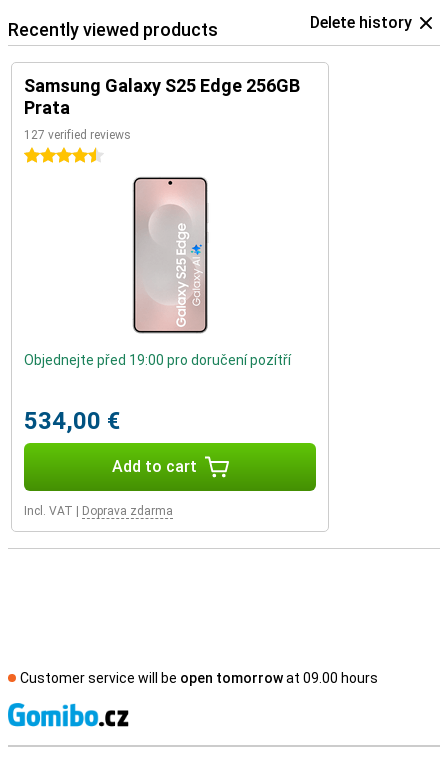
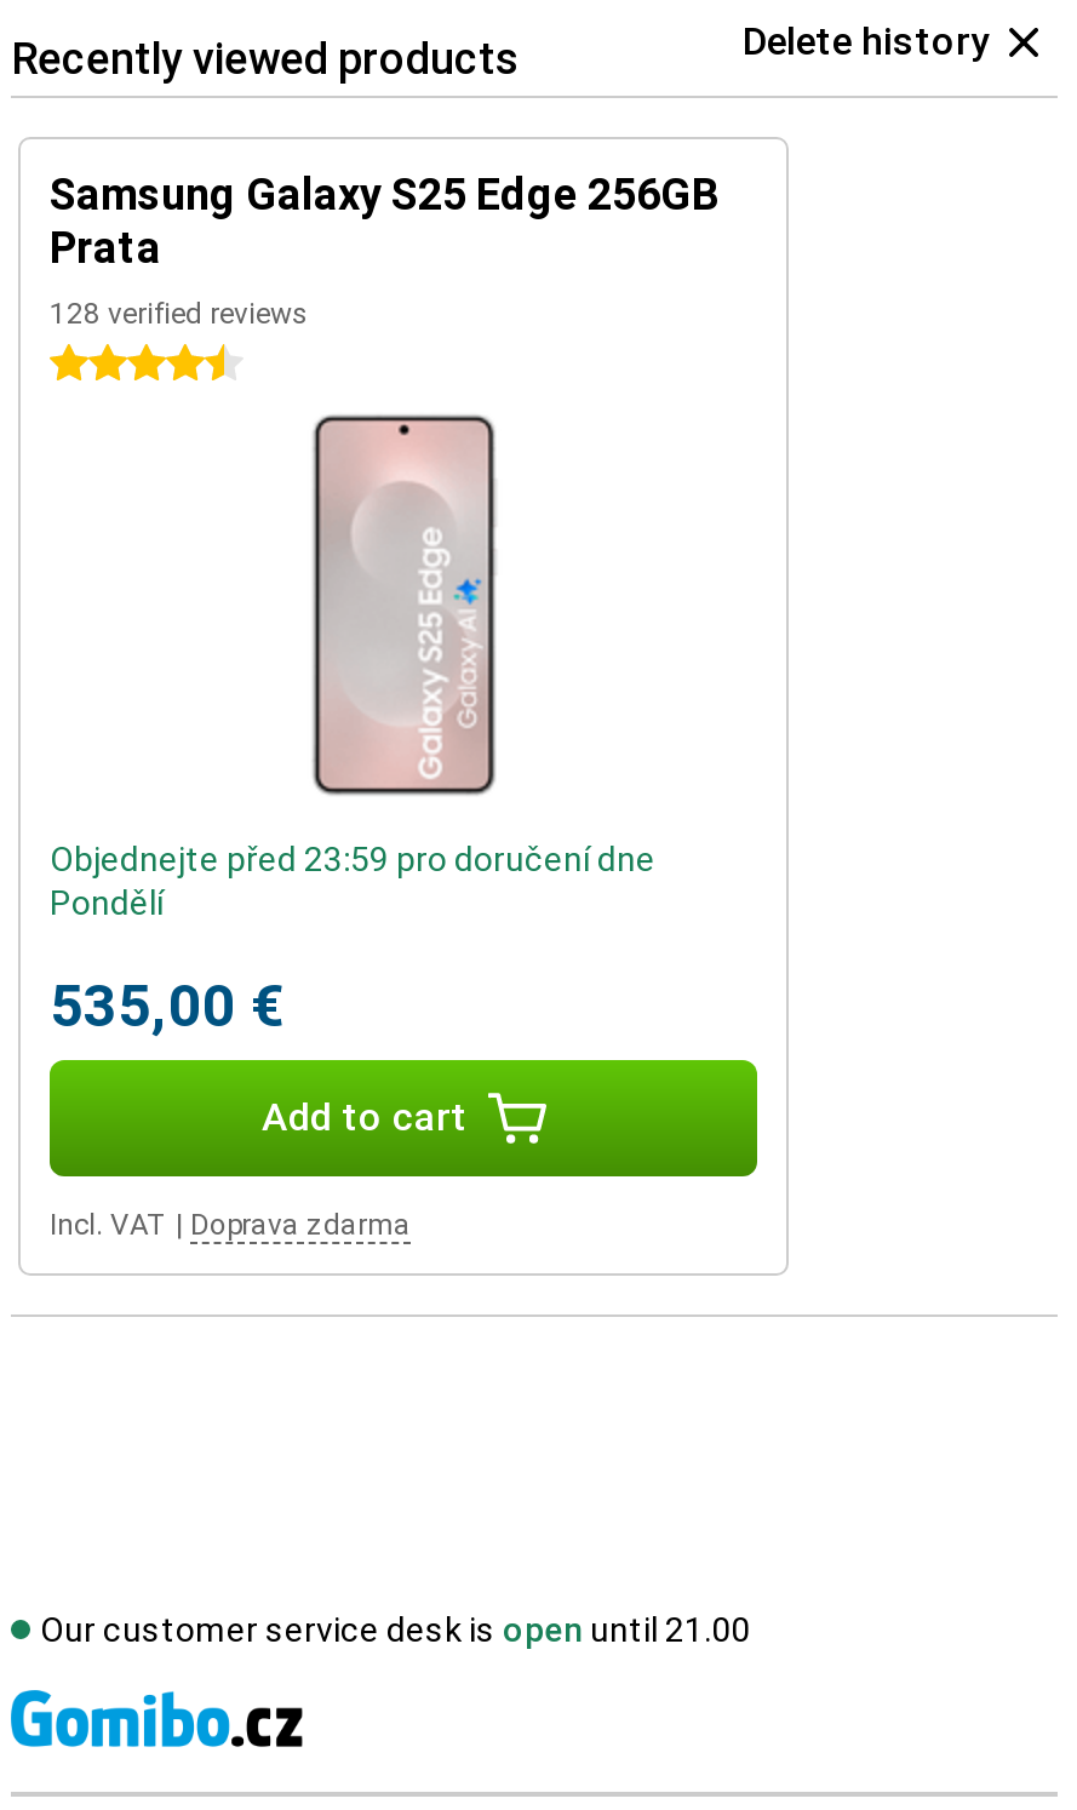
- 127 verified reviews
+ 128 verified reviews

- Objednejte před 19:00 pro doručení pozítří
+ Objednejte před 23:59 pro doručení dne
+ Pondělí

- 534,00 €
+ 535,00 €

- Customer service will be open tomorrow at 09.00 hours
+ Our customer service desk is open until 21.00
